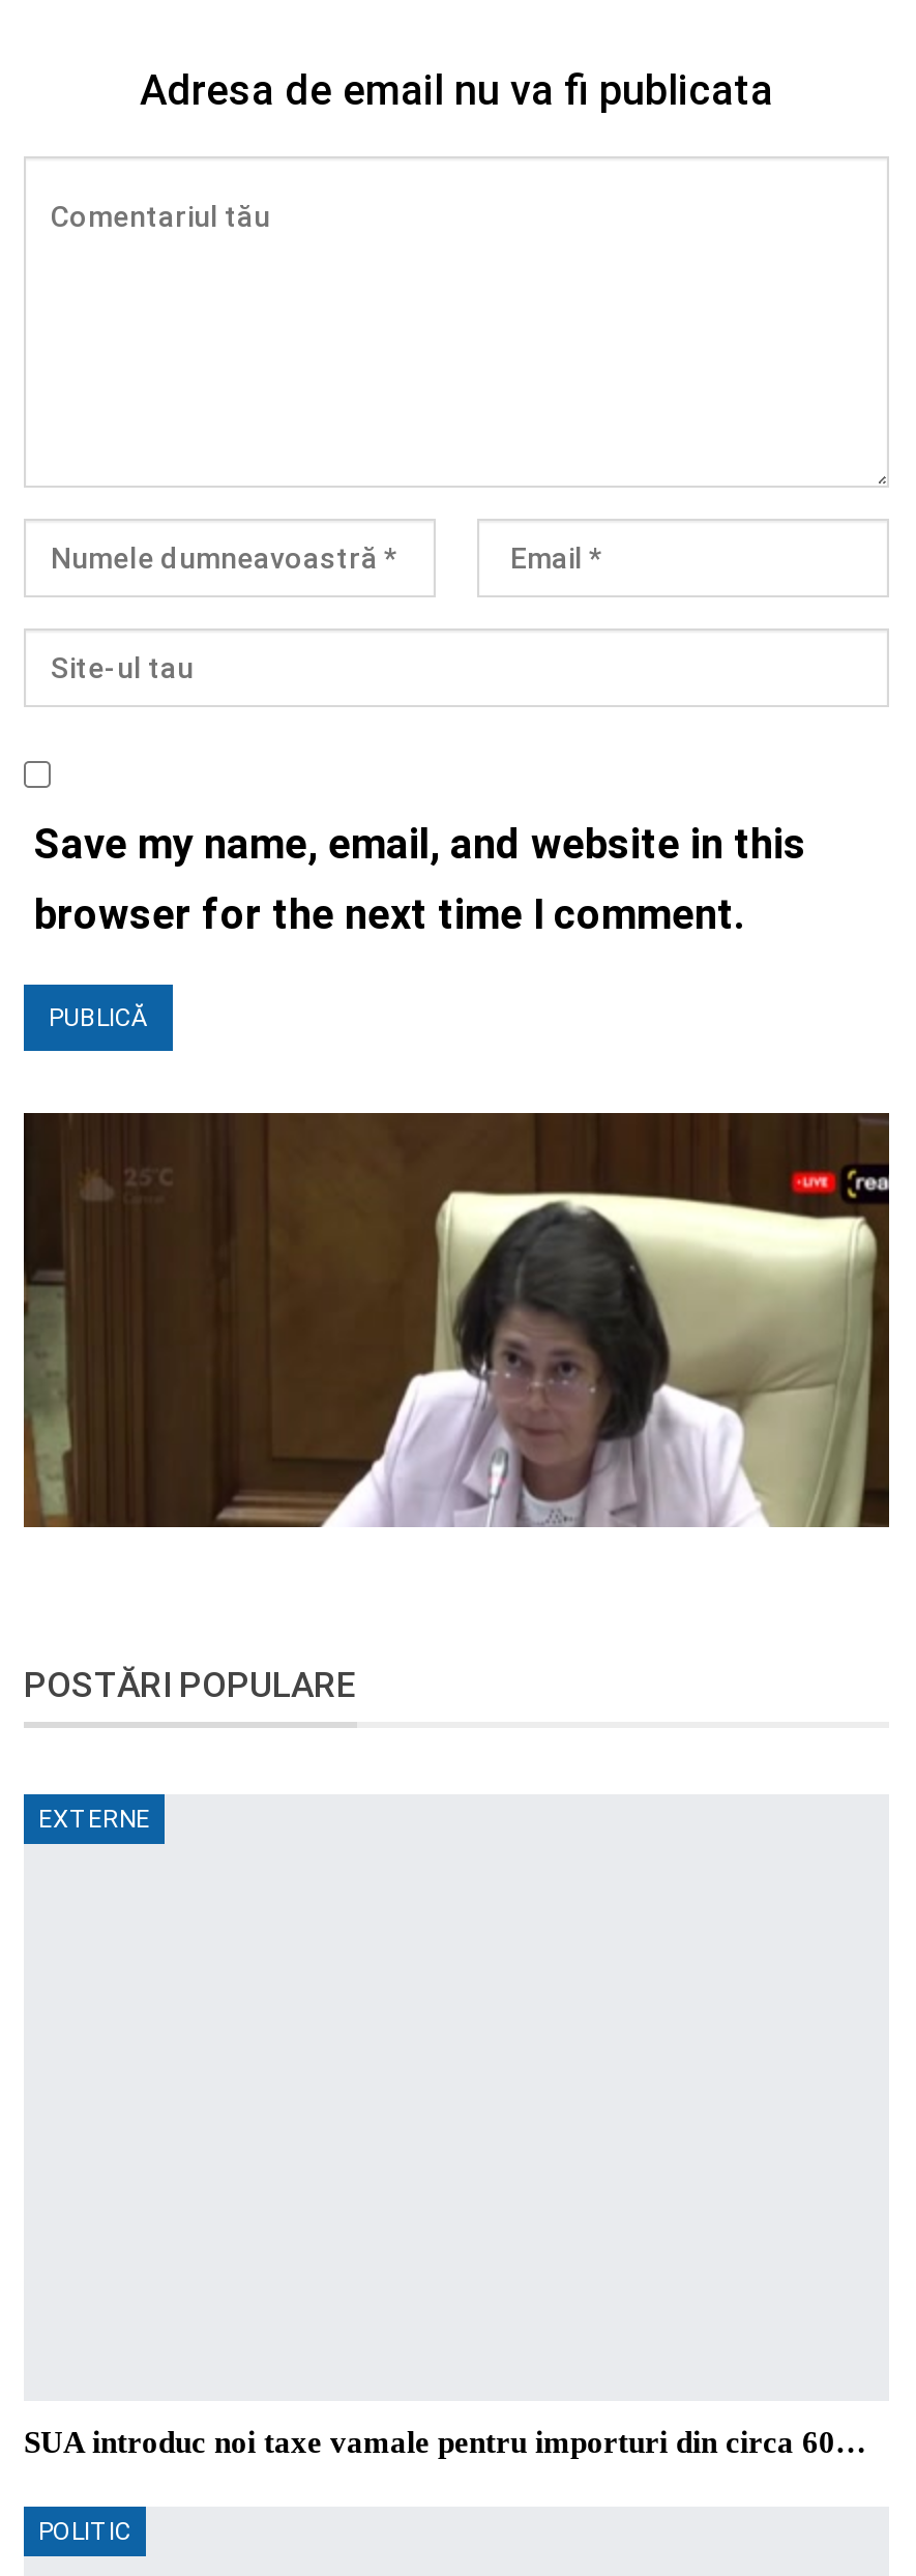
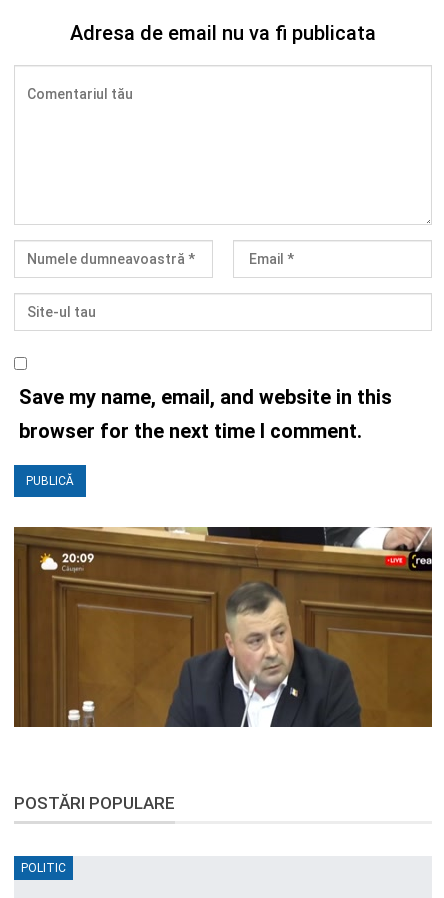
- [image]
+ [image]

- EXTERNE

- SUA introduc noi taxe vamale pentru importuri din circa 60…
